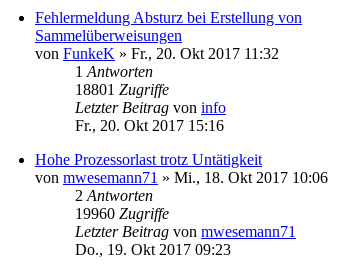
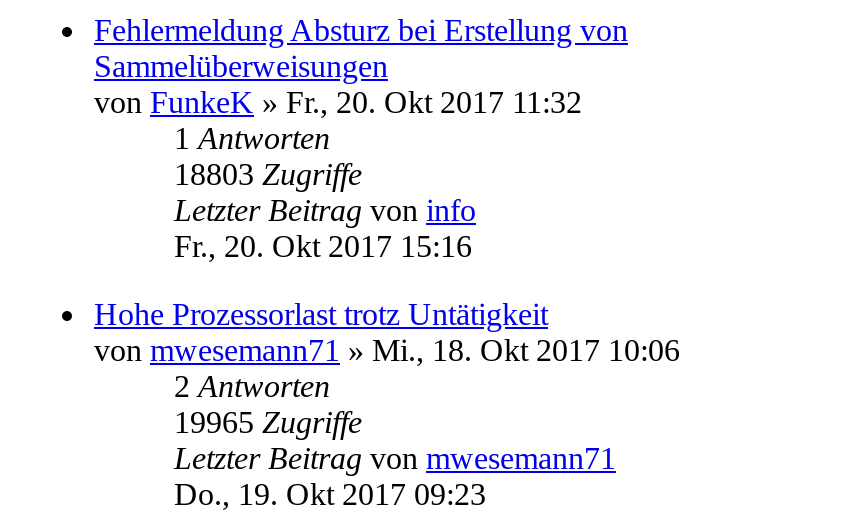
- 18801 Zugriffe
+ 18803 Zugriffe

- 19960 Zugriffe
+ 19965 Zugriffe
